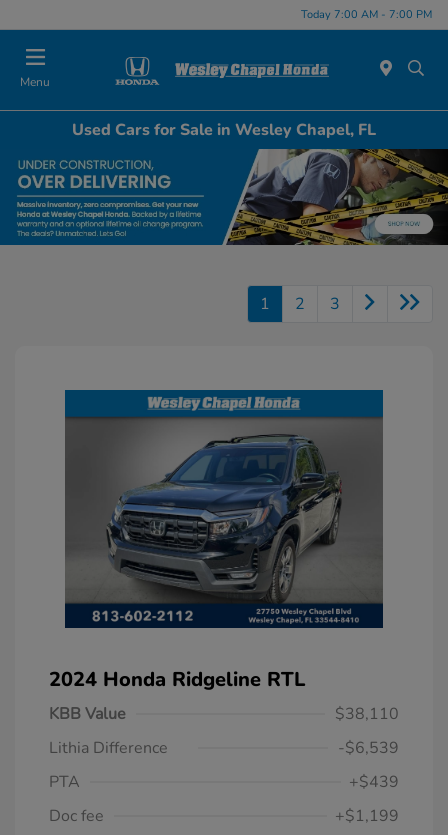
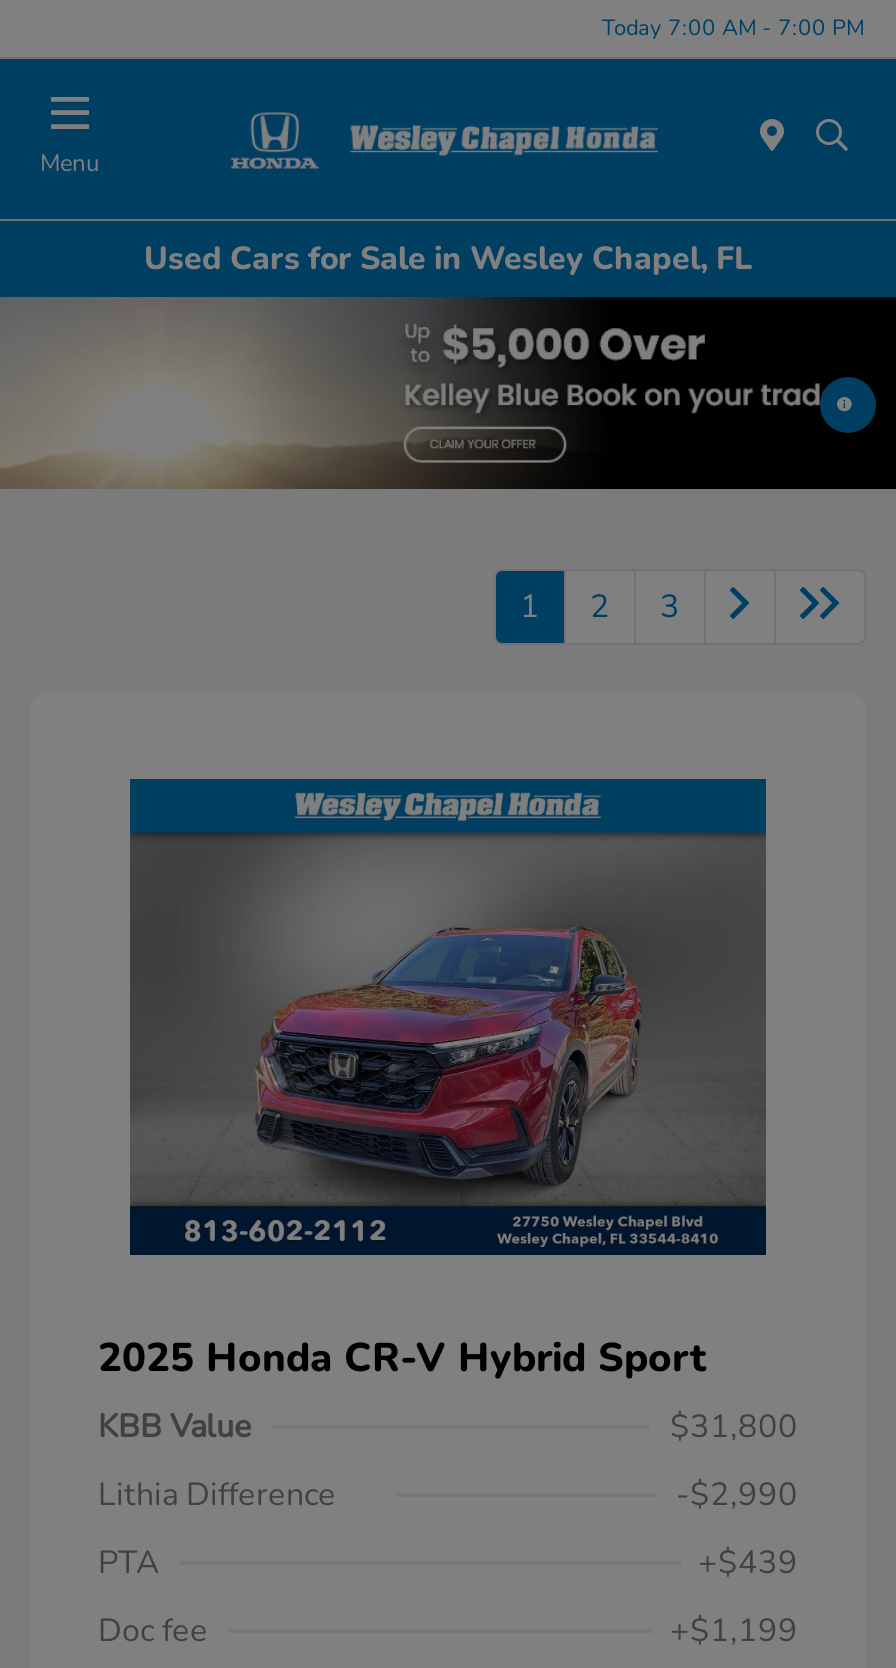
- [image]
+ [image]

- [image]
+ [image]

- 2024 Honda Ridgeline RTL
+ 2025 Honda CR-V Hybrid Sport

- $38,110
+ $31,800

- -$6,539
+ -$2,990
